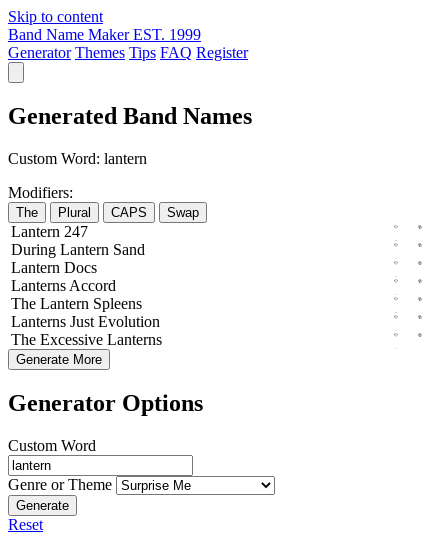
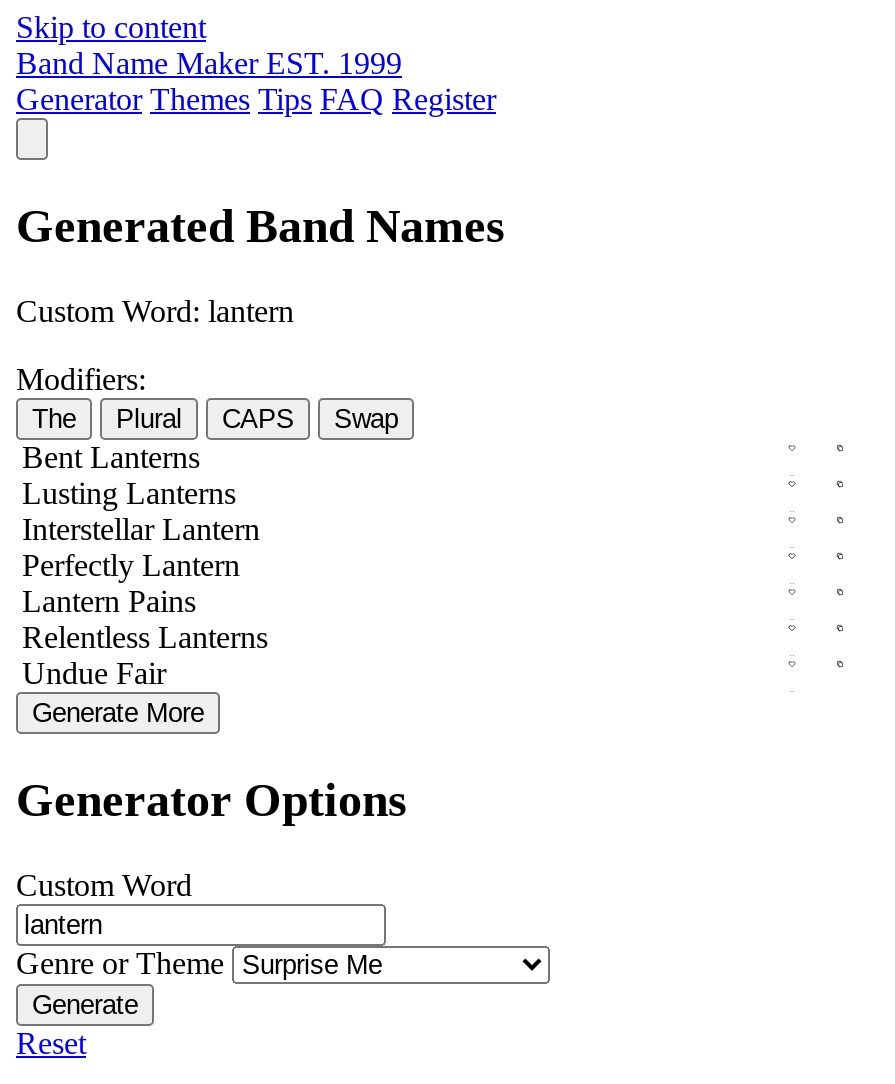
- Lantern 247
- During Lantern Sand
- Lantern Docs
- Lanterns Accord
- The Lantern Spleens
- Lanterns Just Evolution
- The Excessive Lanterns
+ Bent Lanterns
+ Lusting Lanterns
+ Interstellar Lantern
+ Perfectly Lantern
+ Lantern Pains
+ Relentless Lanterns
+ Undue Fair
